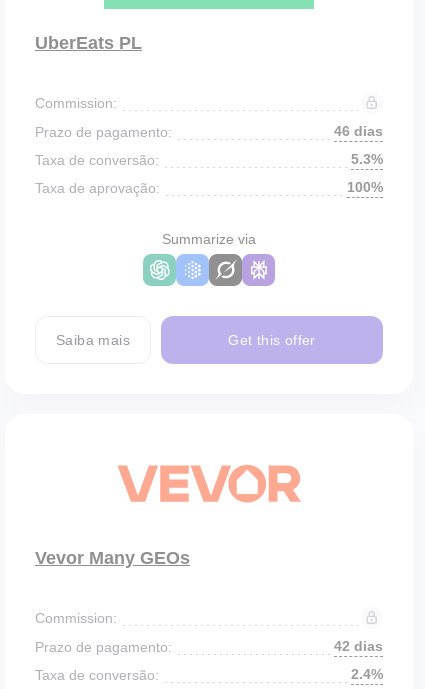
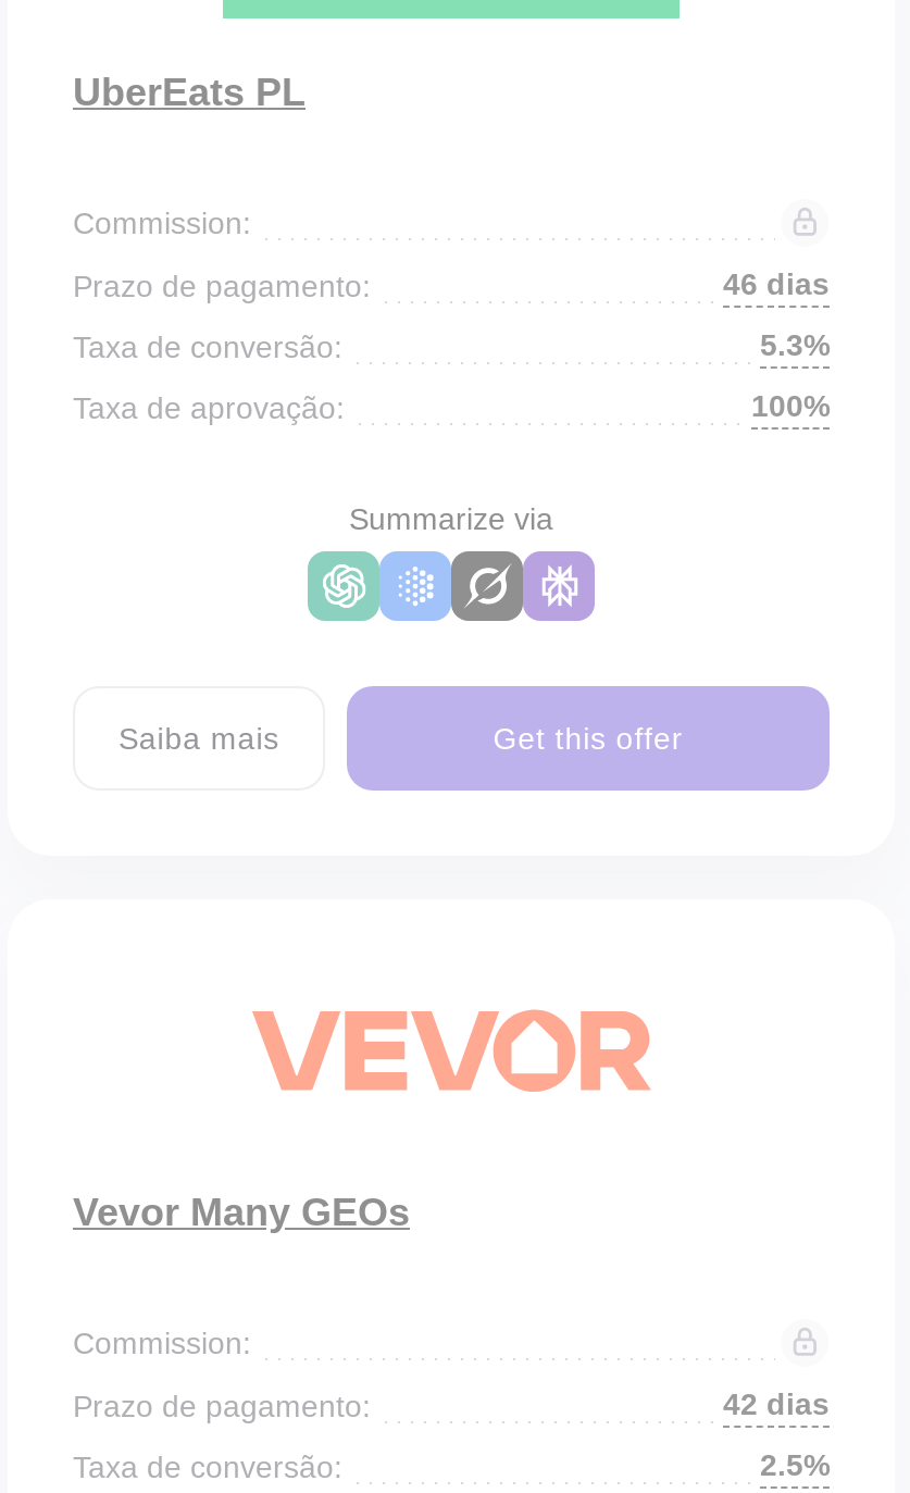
- 2.4%
+ 2.5%
